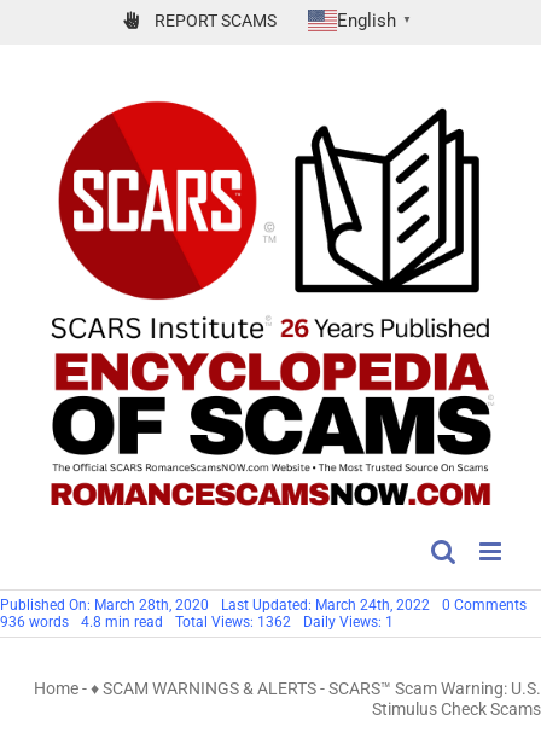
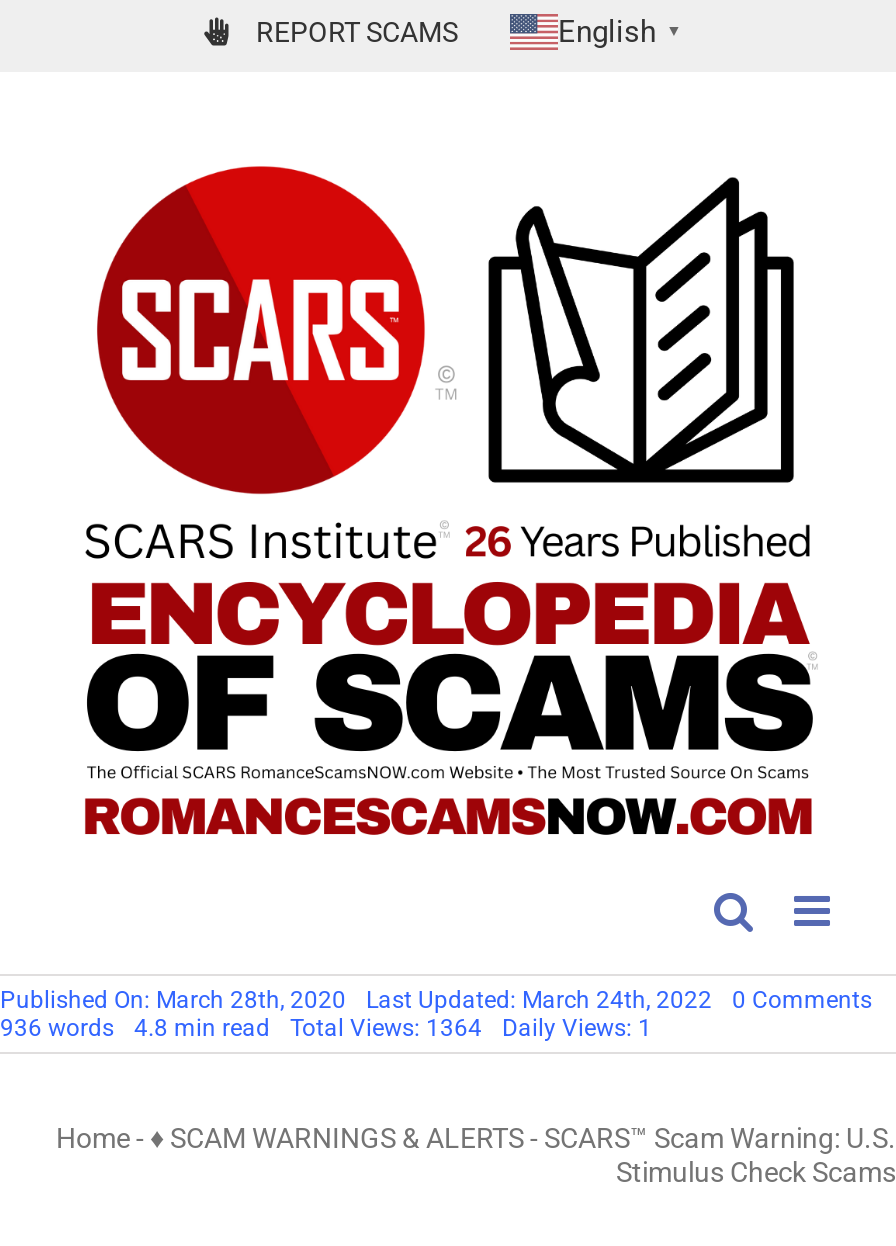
- 936 words 4.8 min read Total Views: 1362 Daily Views: 1
+ 936 words 4.8 min read Total Views: 1364 Daily Views: 1
